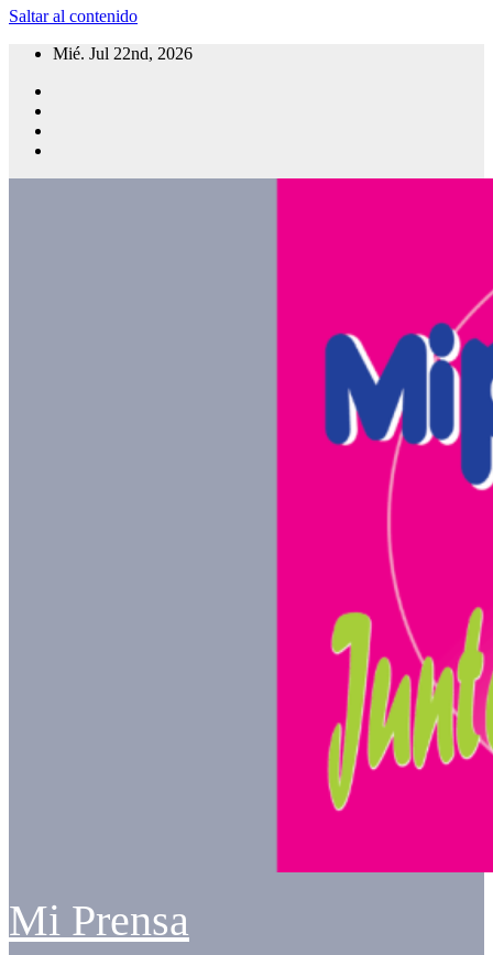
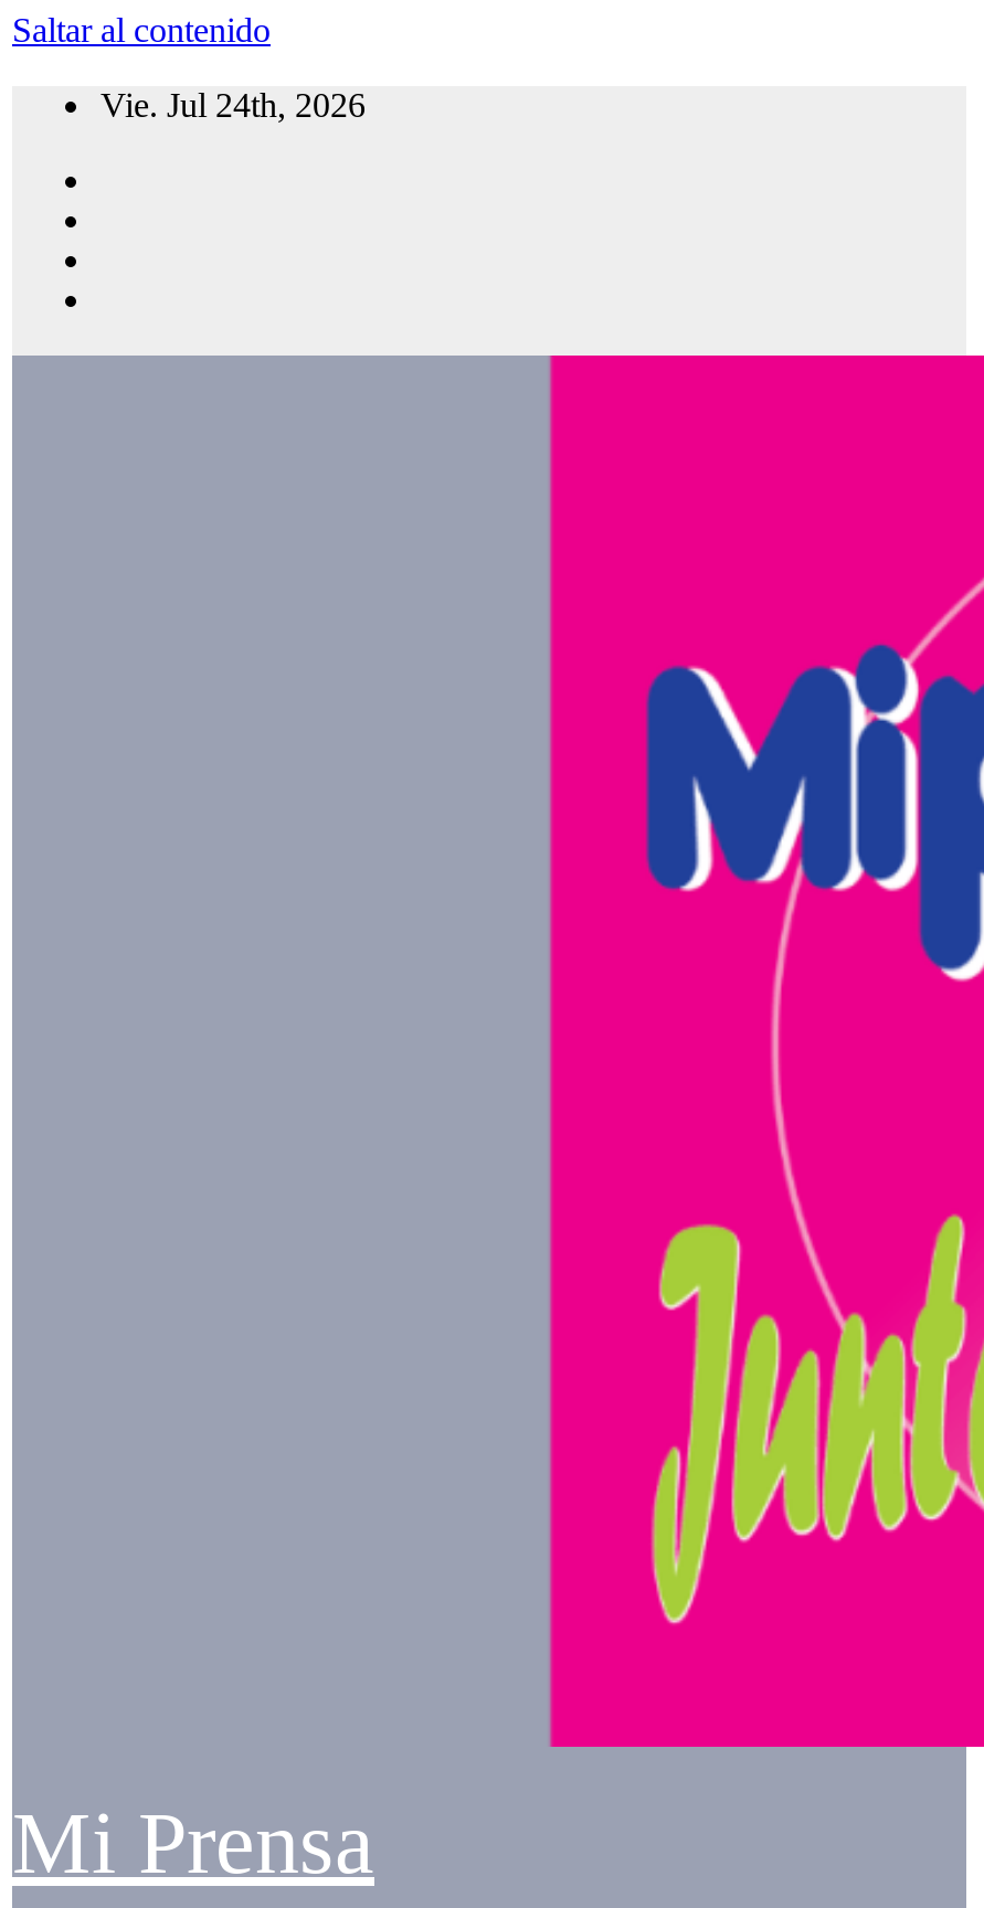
- Mié. Jul 22nd, 2026
+ Vie. Jul 24th, 2026
